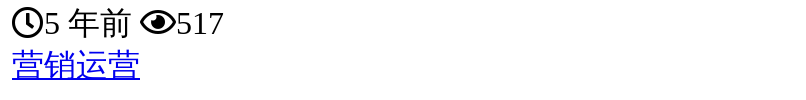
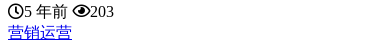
- 5 年前 517
+ 5 年前 203
